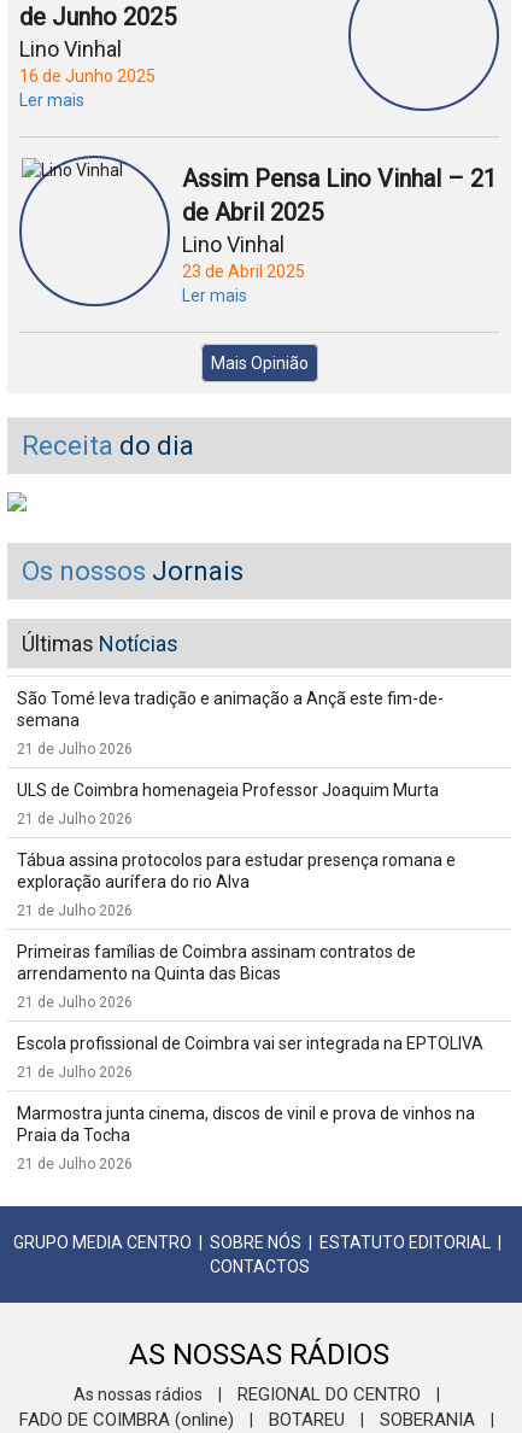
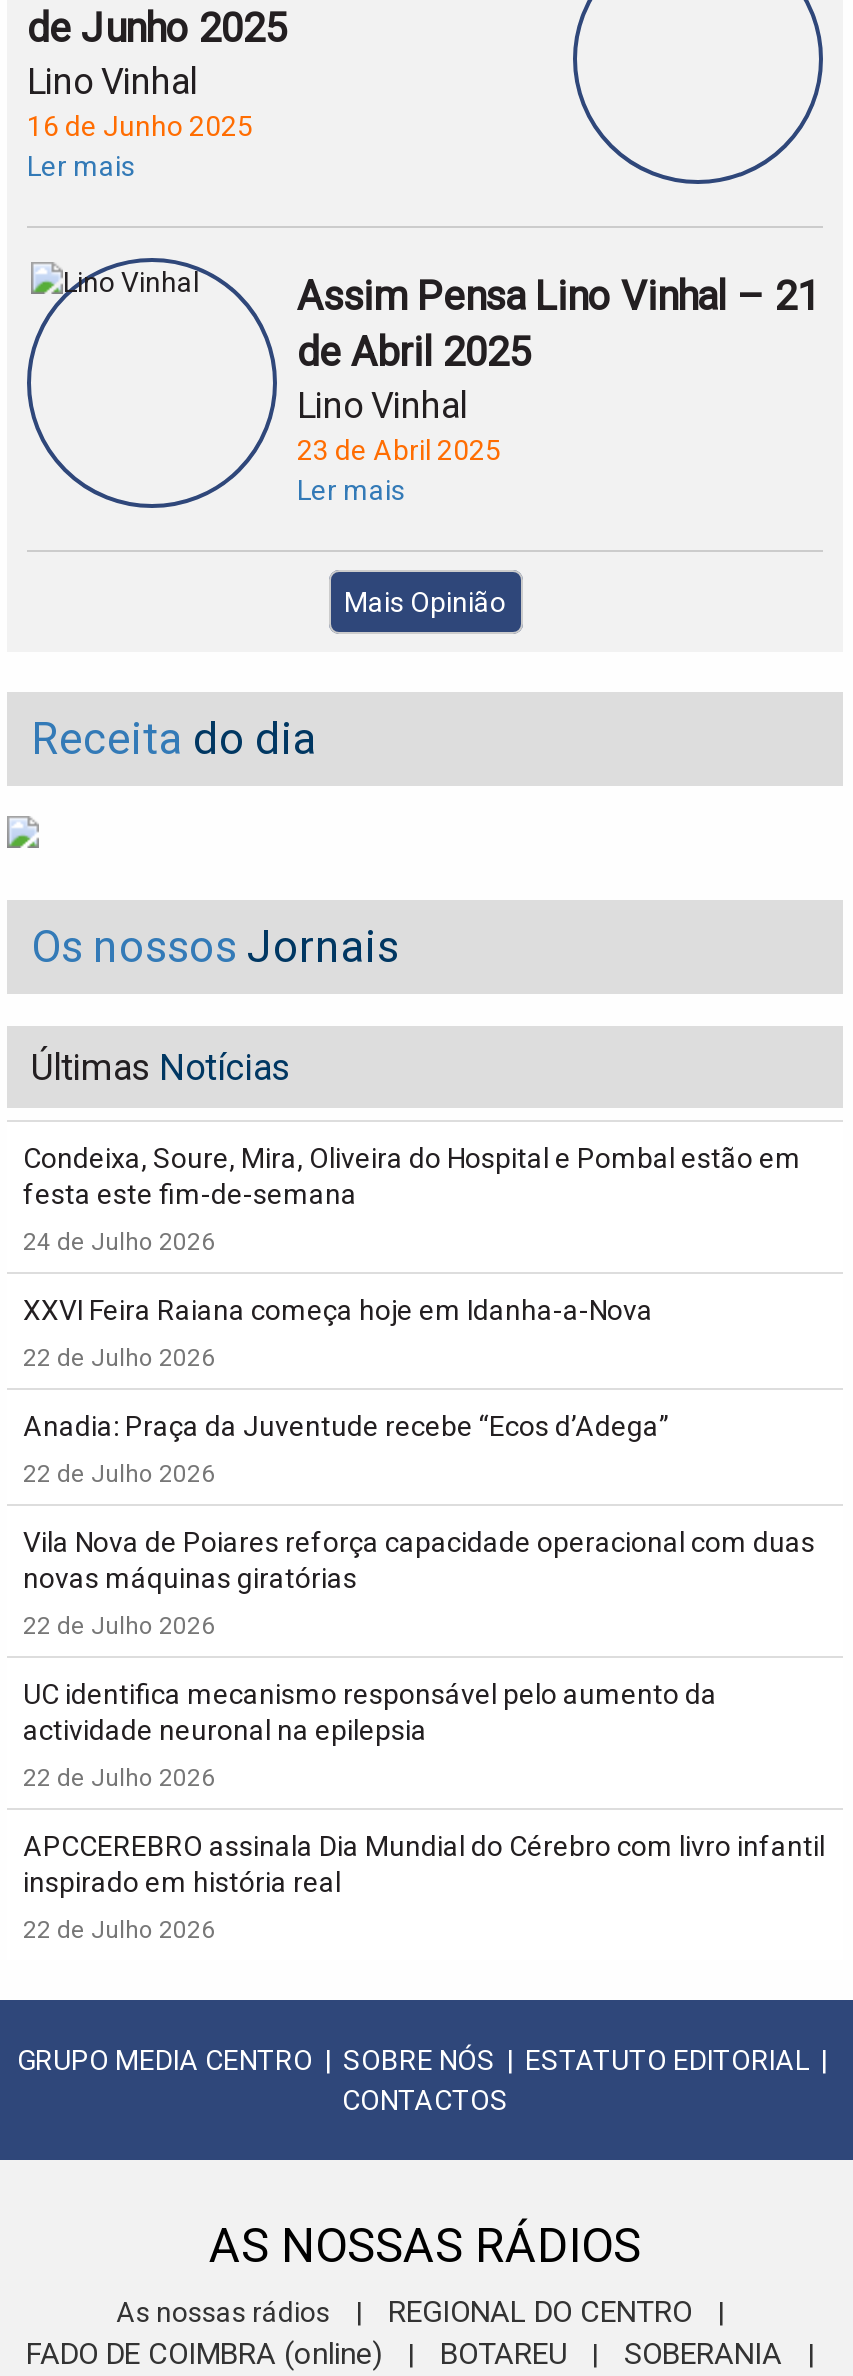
- São Tomé leva tradição e animação a Ançã este fim-de-
- semana
+ Condeixa, Soure, Mira, Oliveira do Hospital e Pombal estão em
+ festa este fim-de-semana

- 21 de Julho 2026
+ 24 de Julho 2026

- ULS de Coimbra homenageia Professor Joaquim Murta
+ XXVI Feira Raiana começa hoje em Idanha-a-Nova

- 21 de Julho 2026
+ 22 de Julho 2026

- Tábua assina protocolos para estudar presença romana e
- exploração aurífera do rio Alva
+ Anadia: Praça da Juventude recebe “Ecos d’Adega”

- 21 de Julho 2026
+ 22 de Julho 2026

- Primeiras famílias de Coimbra assinam contratos de
- arrendamento na Quinta das Bicas
+ Vila Nova de Poiares reforça capacidade operacional com duas
+ novas máquinas giratórias

- 21 de Julho 2026
+ 22 de Julho 2026

- Escola profissional de Coimbra vai ser integrada na EPTOLIVA
+ UC identifica mecanismo responsável pelo aumento da
+ actividade neuronal na epilepsia

- 21 de Julho 2026
+ 22 de Julho 2026

- Marmostra junta cinema, discos de vinil e prova de vinhos na
- Praia da Tocha
+ APCCEREBRO assinala Dia Mundial do Cérebro com livro infantil
+ inspirado em história real

- 21 de Julho 2026
+ 22 de Julho 2026
